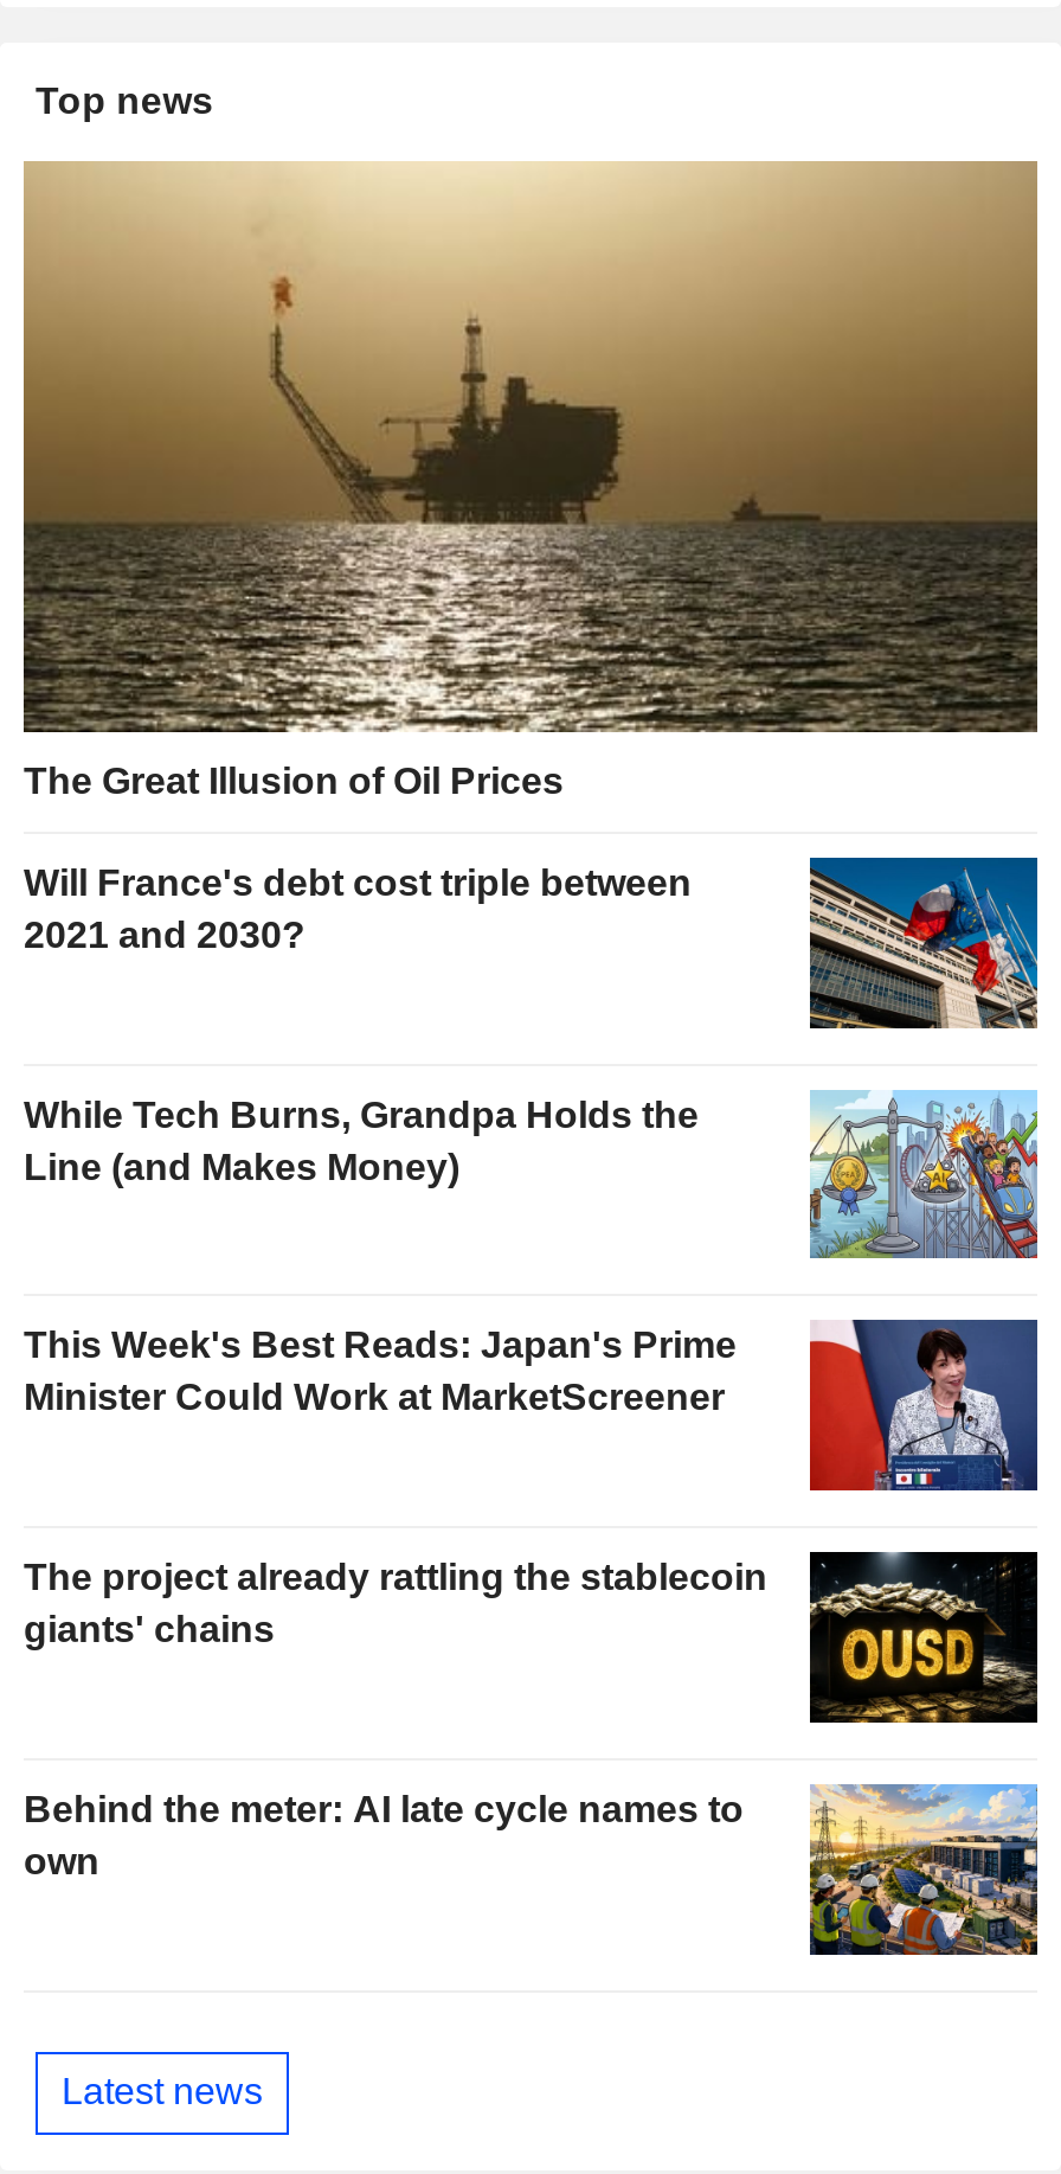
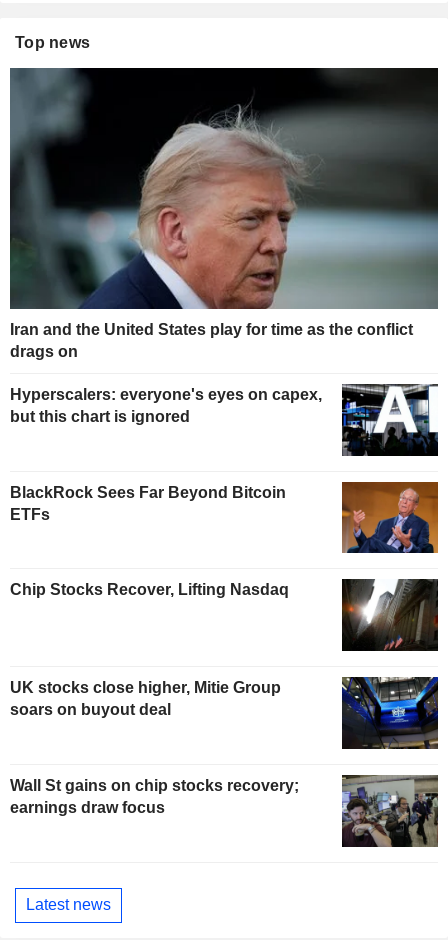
- [image]
- The Great Illusion of Oil Prices
+ [image]
+ Iran and the United States play for time as the conflict
+ drags on

- Will France's debt cost triple between
- 2021 and 2030?
+ Hyperscalers: everyone's eyes on capex,
+ but this chart is ignored

- [image]
+ [image]

- While Tech Burns, Grandpa Holds the
- Line (and Makes Money)
+ BlackRock Sees Far Beyond Bitcoin
+ ETFs

- [image]
+ [image]

- This Week's Best Reads: Japan's Prime
- Minister Could Work at MarketScreener
+ Chip Stocks Recover, Lifting Nasdaq

- [image]
+ [image]

- The project already rattling the stablecoin
- giants' chains
+ UK stocks close higher, Mitie Group
+ soars on buyout deal

- [image]
+ [image]

- Behind the meter: AI late cycle names to
- own
+ Wall St gains on chip stocks recovery;
+ earnings draw focus

- [image]
+ [image]
